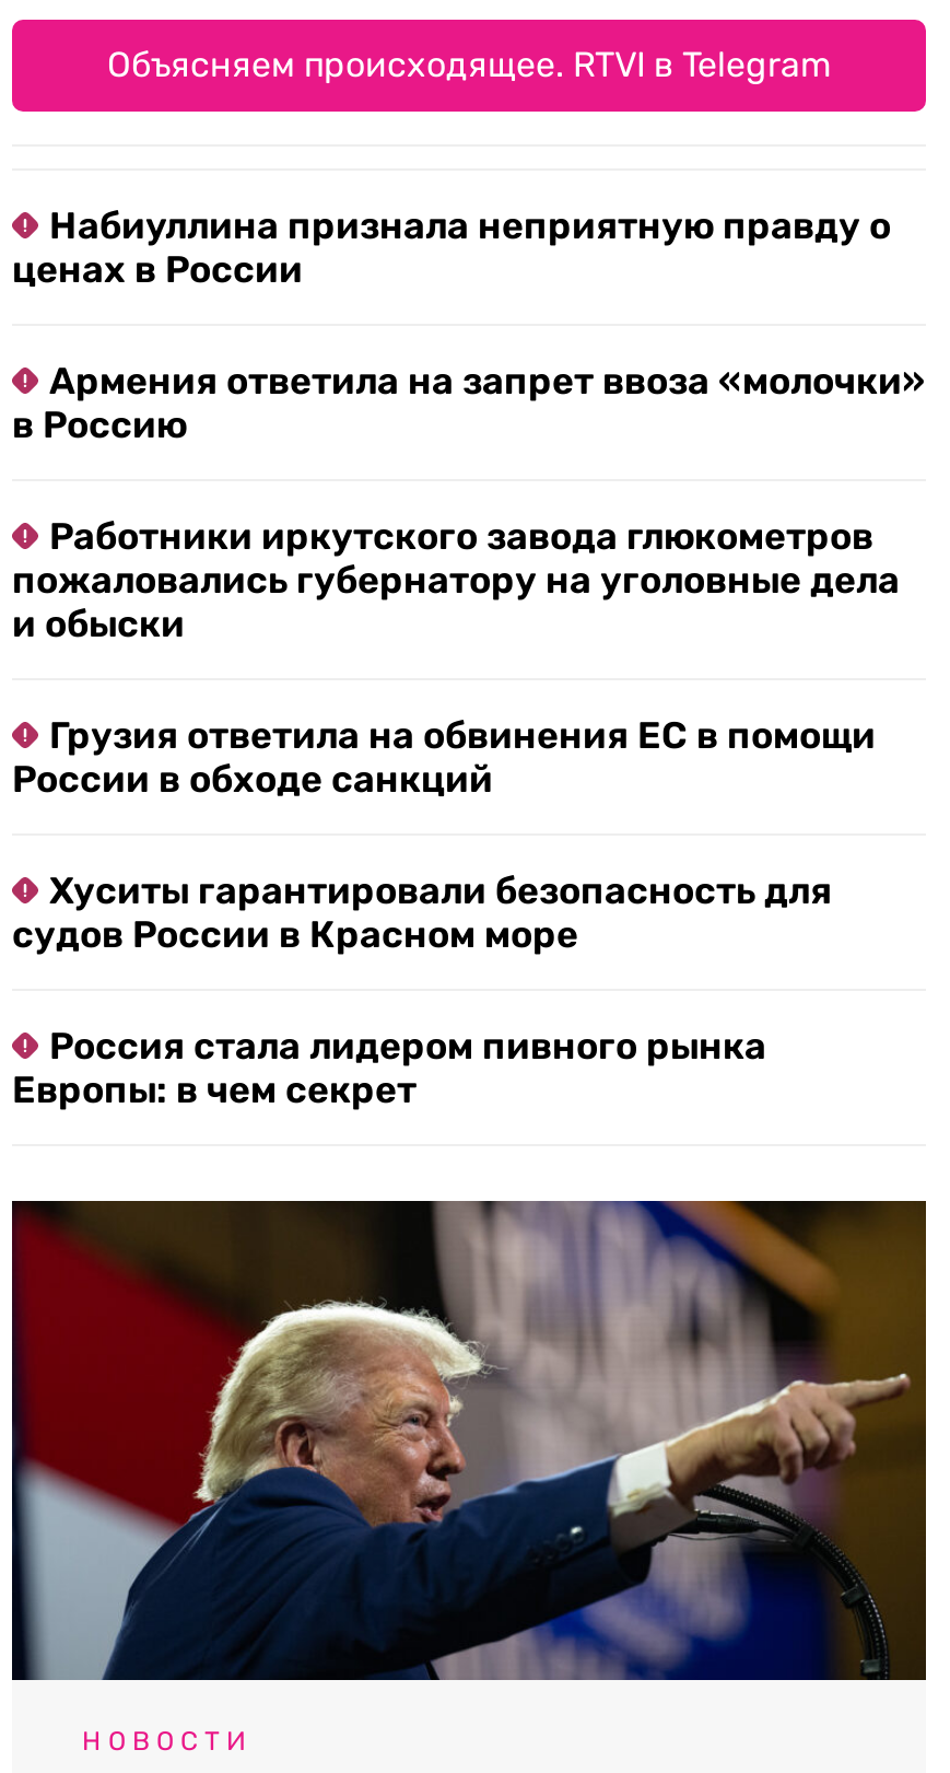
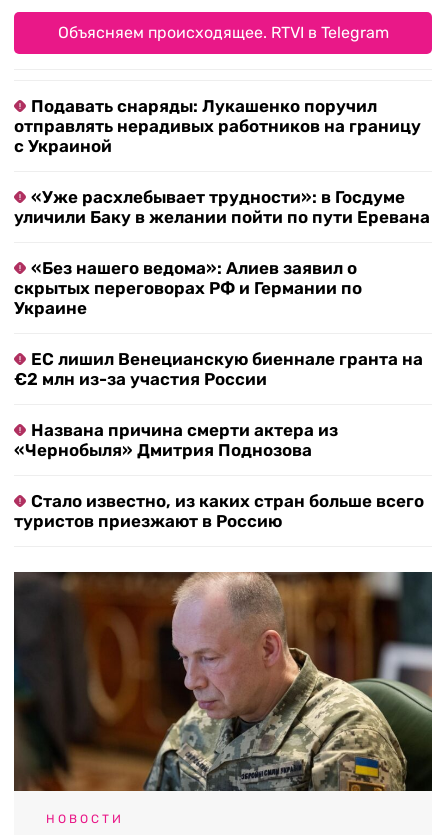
- Набиуллина признала неприятную правду о
- ценах в России
+ Подавать снаряды: Лукашенко поручил
+ отправлять нерадивых работников на границу
+ с Украиной

- Армения ответила на запрет ввоза «молочки»
- в Россию
+ «Уже расхлебывает трудности»: в Госдуме
+ уличили Баку в желании пойти по пути Еревана

- Работники иркутского завода глюкометров
- пожаловались губернатору на уголовные дела
- и обыски
+ «Без нашего ведома»: Алиев заявил о
+ скрытых переговорах РФ и Германии по
+ Украине

- Грузия ответила на обвинения ЕС в помощи
- России в обходе санкций
+ ЕС лишил Венецианскую биеннале гранта на
+ €2 млн из-за участия России

- Хуситы гарантировали безопасность для
- судов России в Красном море
+ Названа причина смерти актера из
+ «Чернобыля» Дмитрия Поднозова

- Россия стала лидером пивного рынка
- Европы: в чем секрет
+ Стало известно, из каких стран больше всего
+ туристов приезжают в Россию

- [image]
+ [image]
